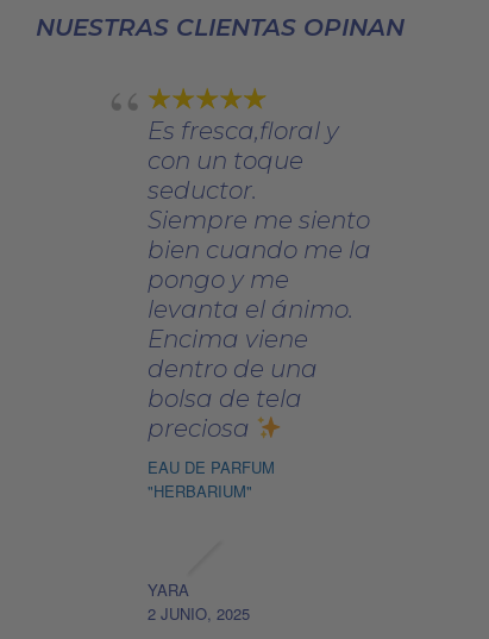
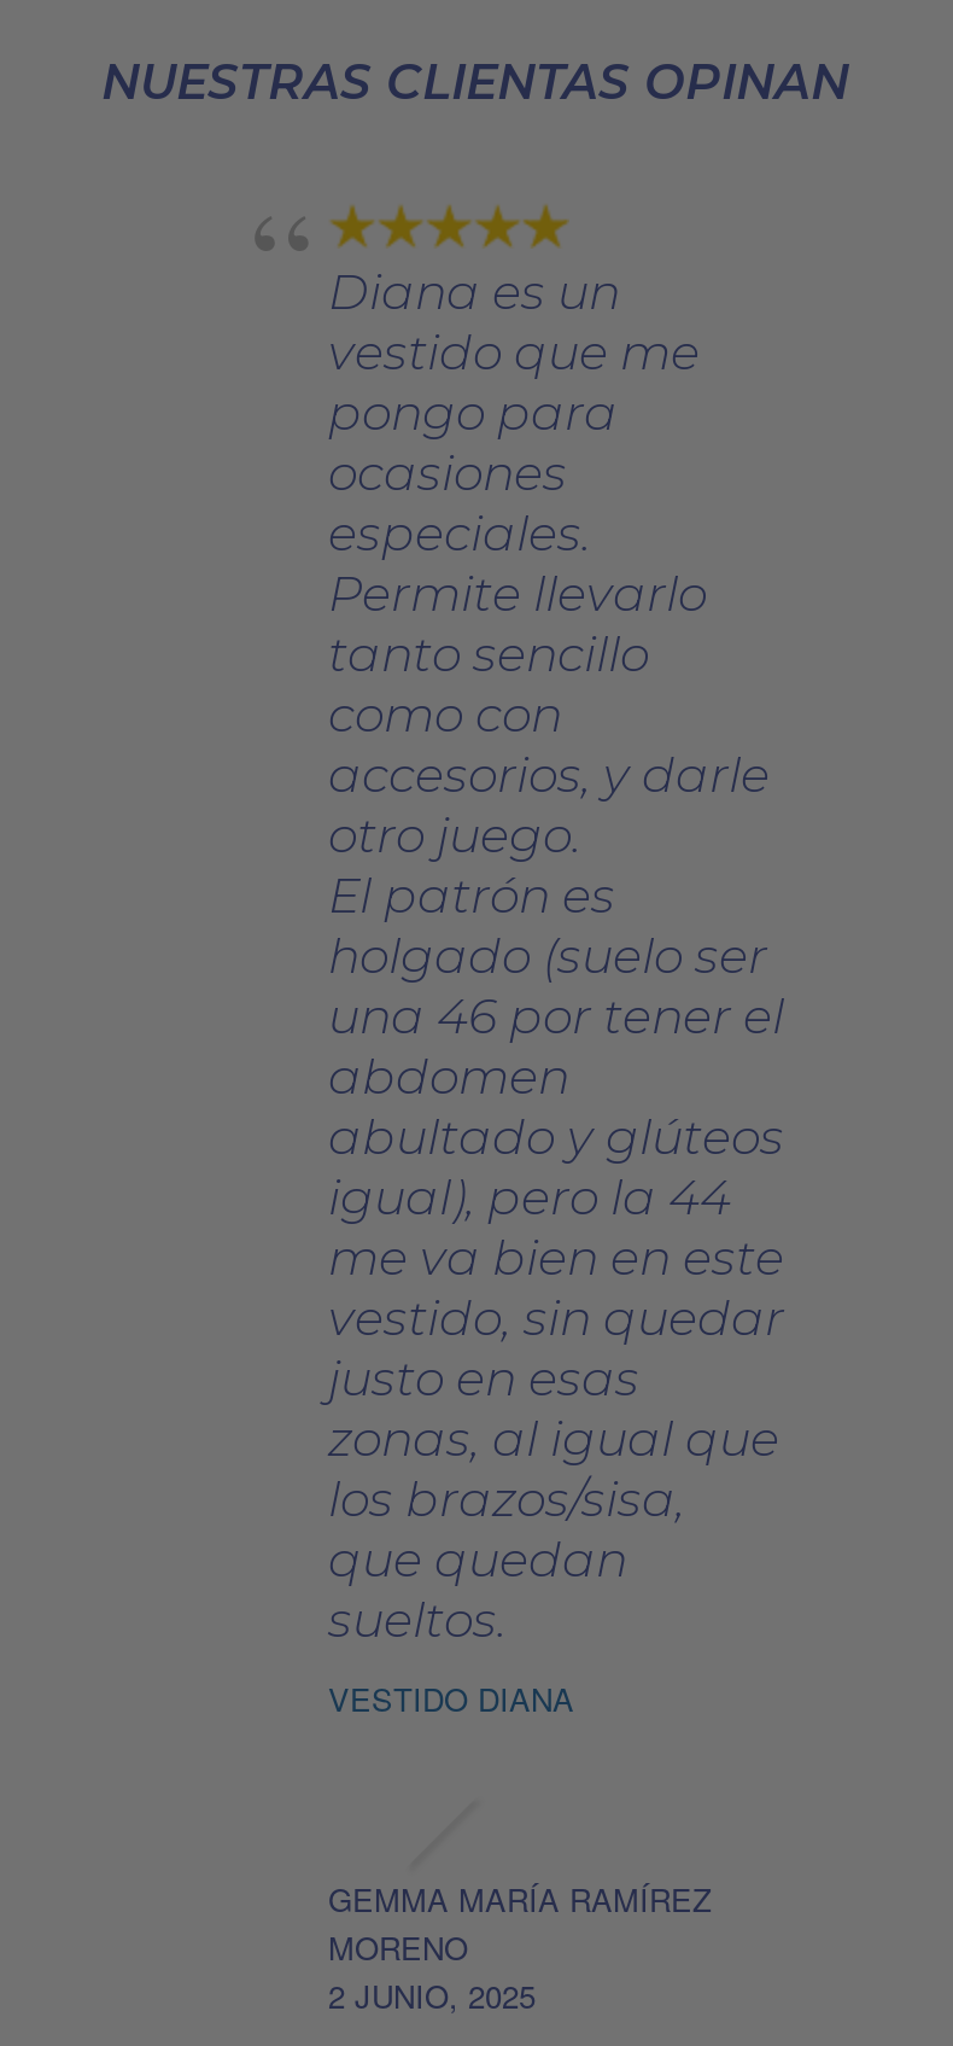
- Es fresca,floral y
- con un toque
- seductor.
- Siempre me siento
- bien cuando me la
- pongo y me
- levanta el ánimo.
- Encima viene
- dentro de una
- bolsa de tela
- preciosa
+ Diana es un
+ vestido que me
+ pongo para
+ ocasiones
+ especiales.
+ Permite llevarlo
+ tanto sencillo
+ como con
+ accesorios, y darle
+ otro juego.
+ El patrón es
+ holgado (suelo ser
+ una 46 por tener el
+ abdomen
+ abultado y glúteos
+ igual), pero la 44
+ me va bien en este
+ vestido, sin quedar
+ justo en esas
+ zonas, al igual que
+ los brazos/sisa,
+ que quedan
+ sueltos.

- EAU DE PARFUM
- "HERBARIUM"
+ VESTIDO DIANA

- YARA
+ GEMMA MARÍA RAMÍREZ
+ MORENO
